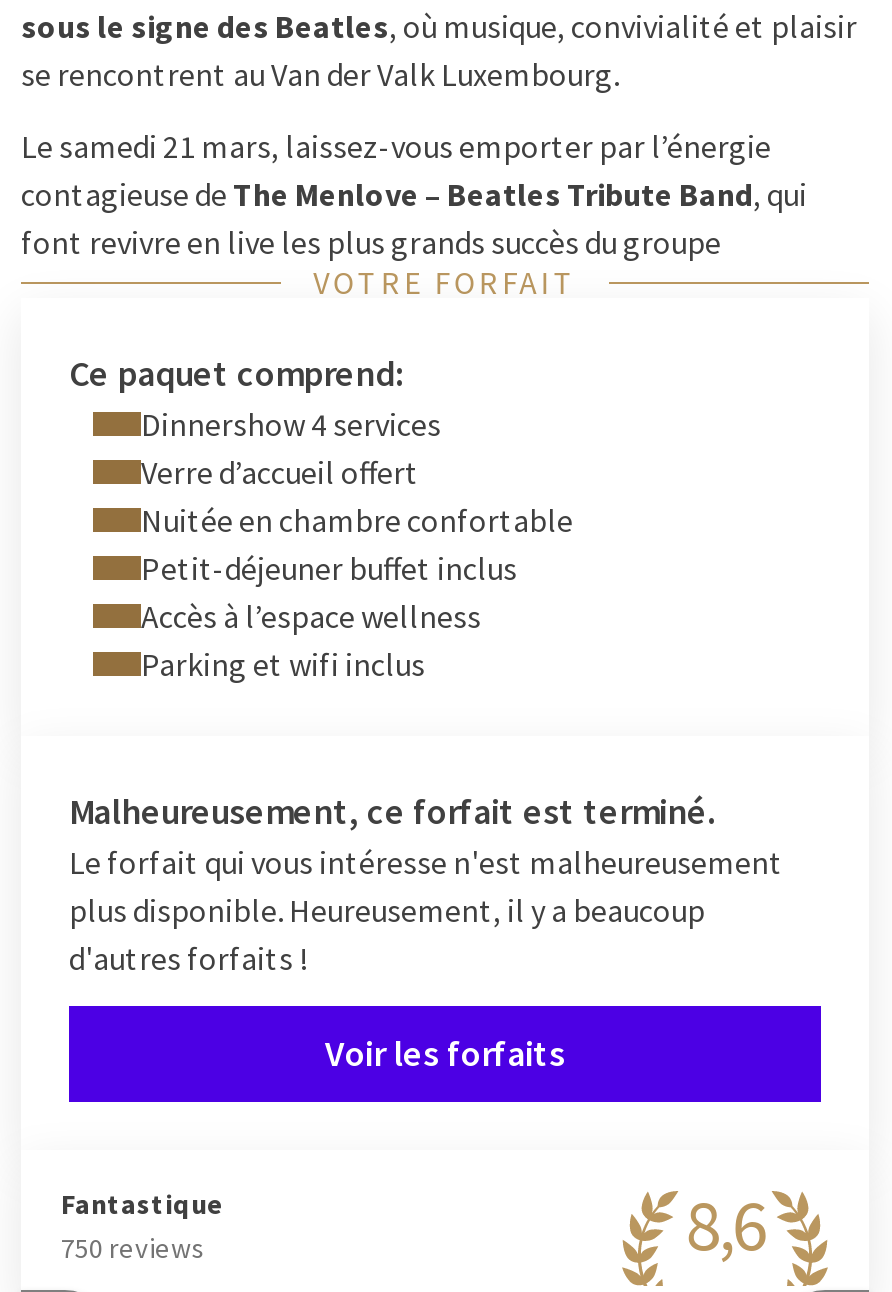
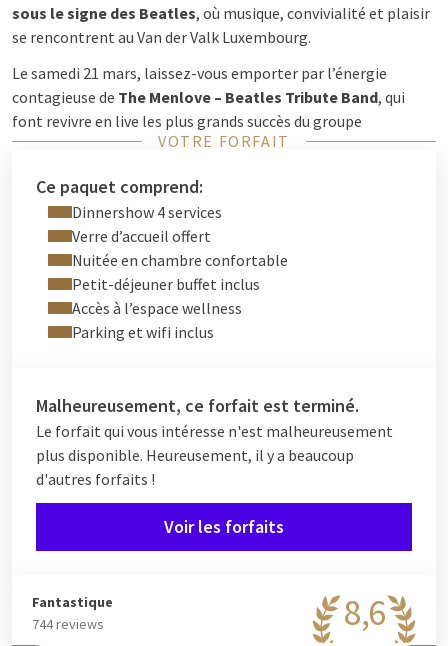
- 750 reviews
+ 744 reviews
